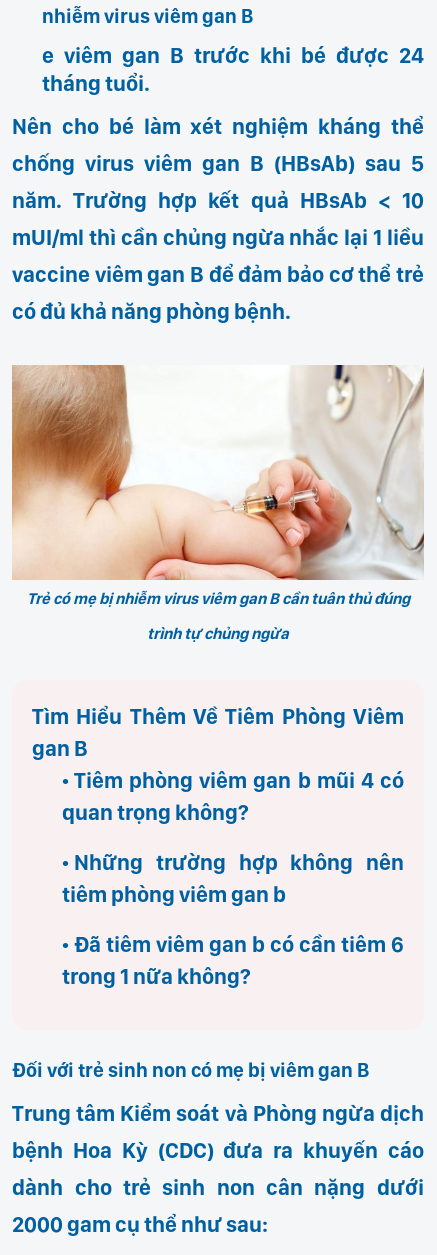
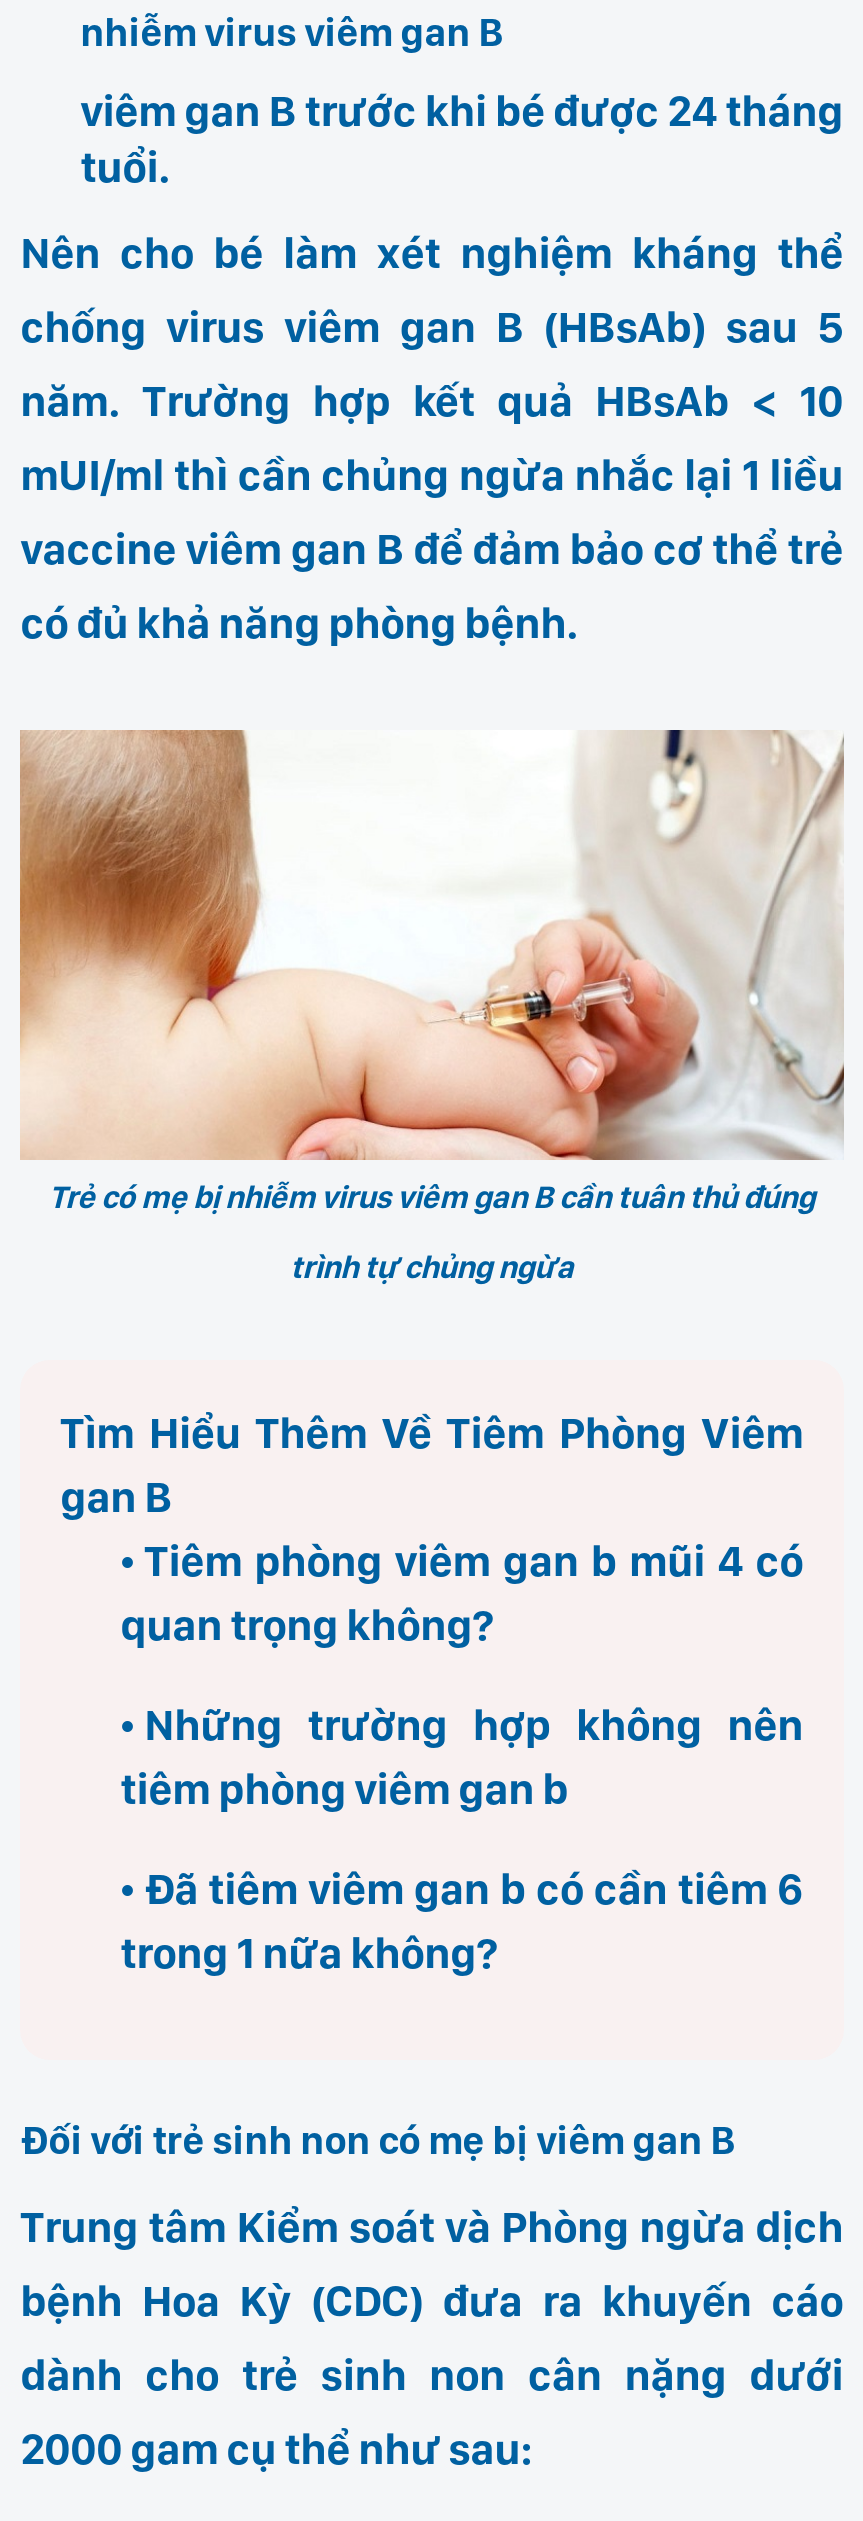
- e viêm gan B trước khi bé được 24
- tháng tuổi.
+ viêm gan B trước khi bé được 24 tháng
+ tuổi.
